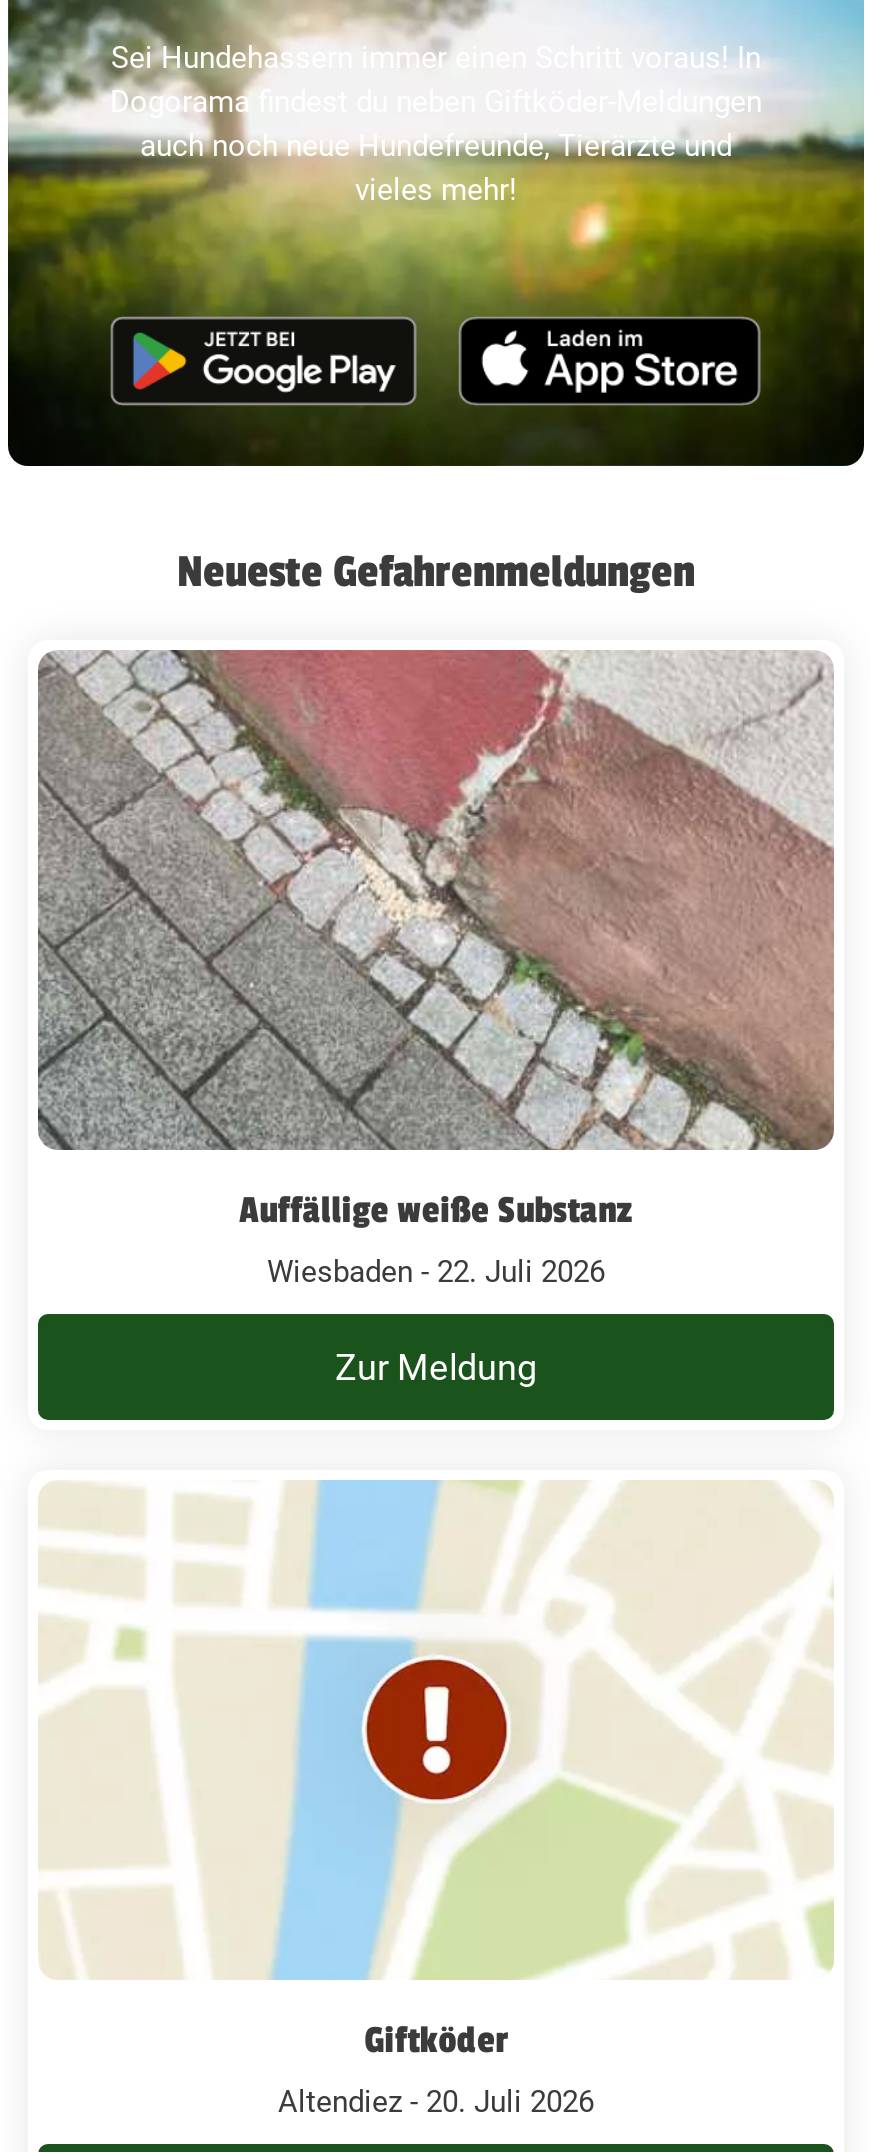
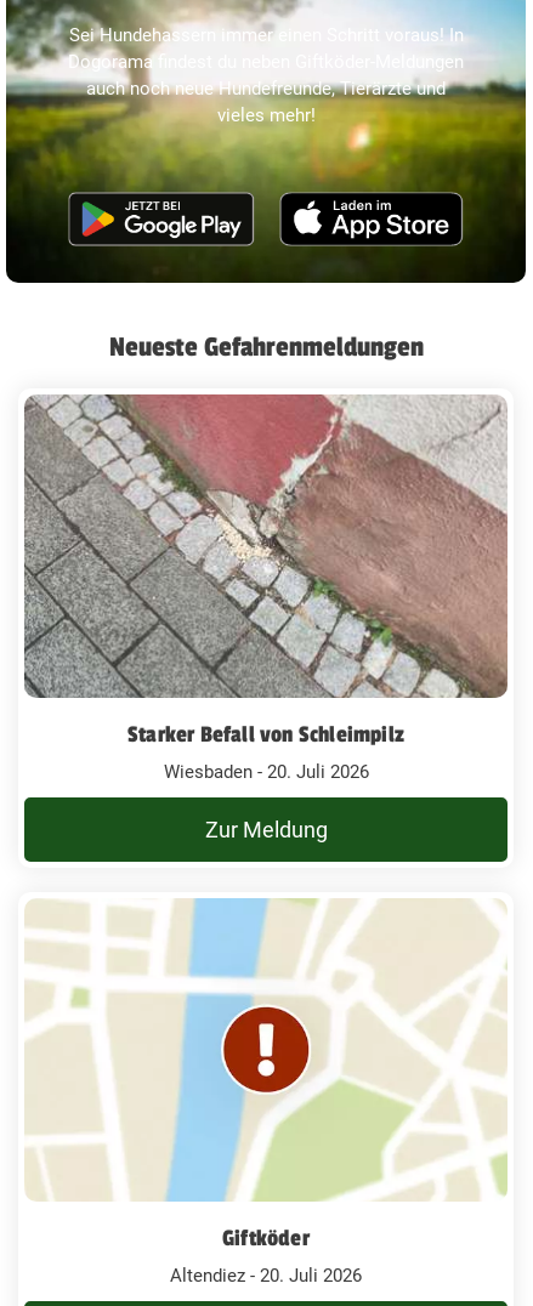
- Auffällige weiße Substanz
+ Starker Befall von Schleimpilz

- Wiesbaden - 22. Juli 2026
+ Wiesbaden - 20. Juli 2026
